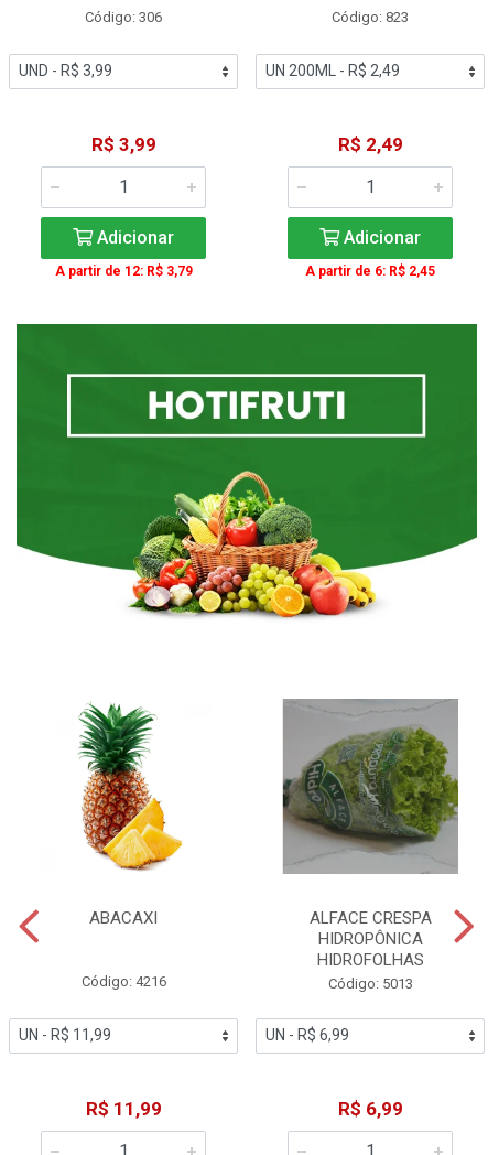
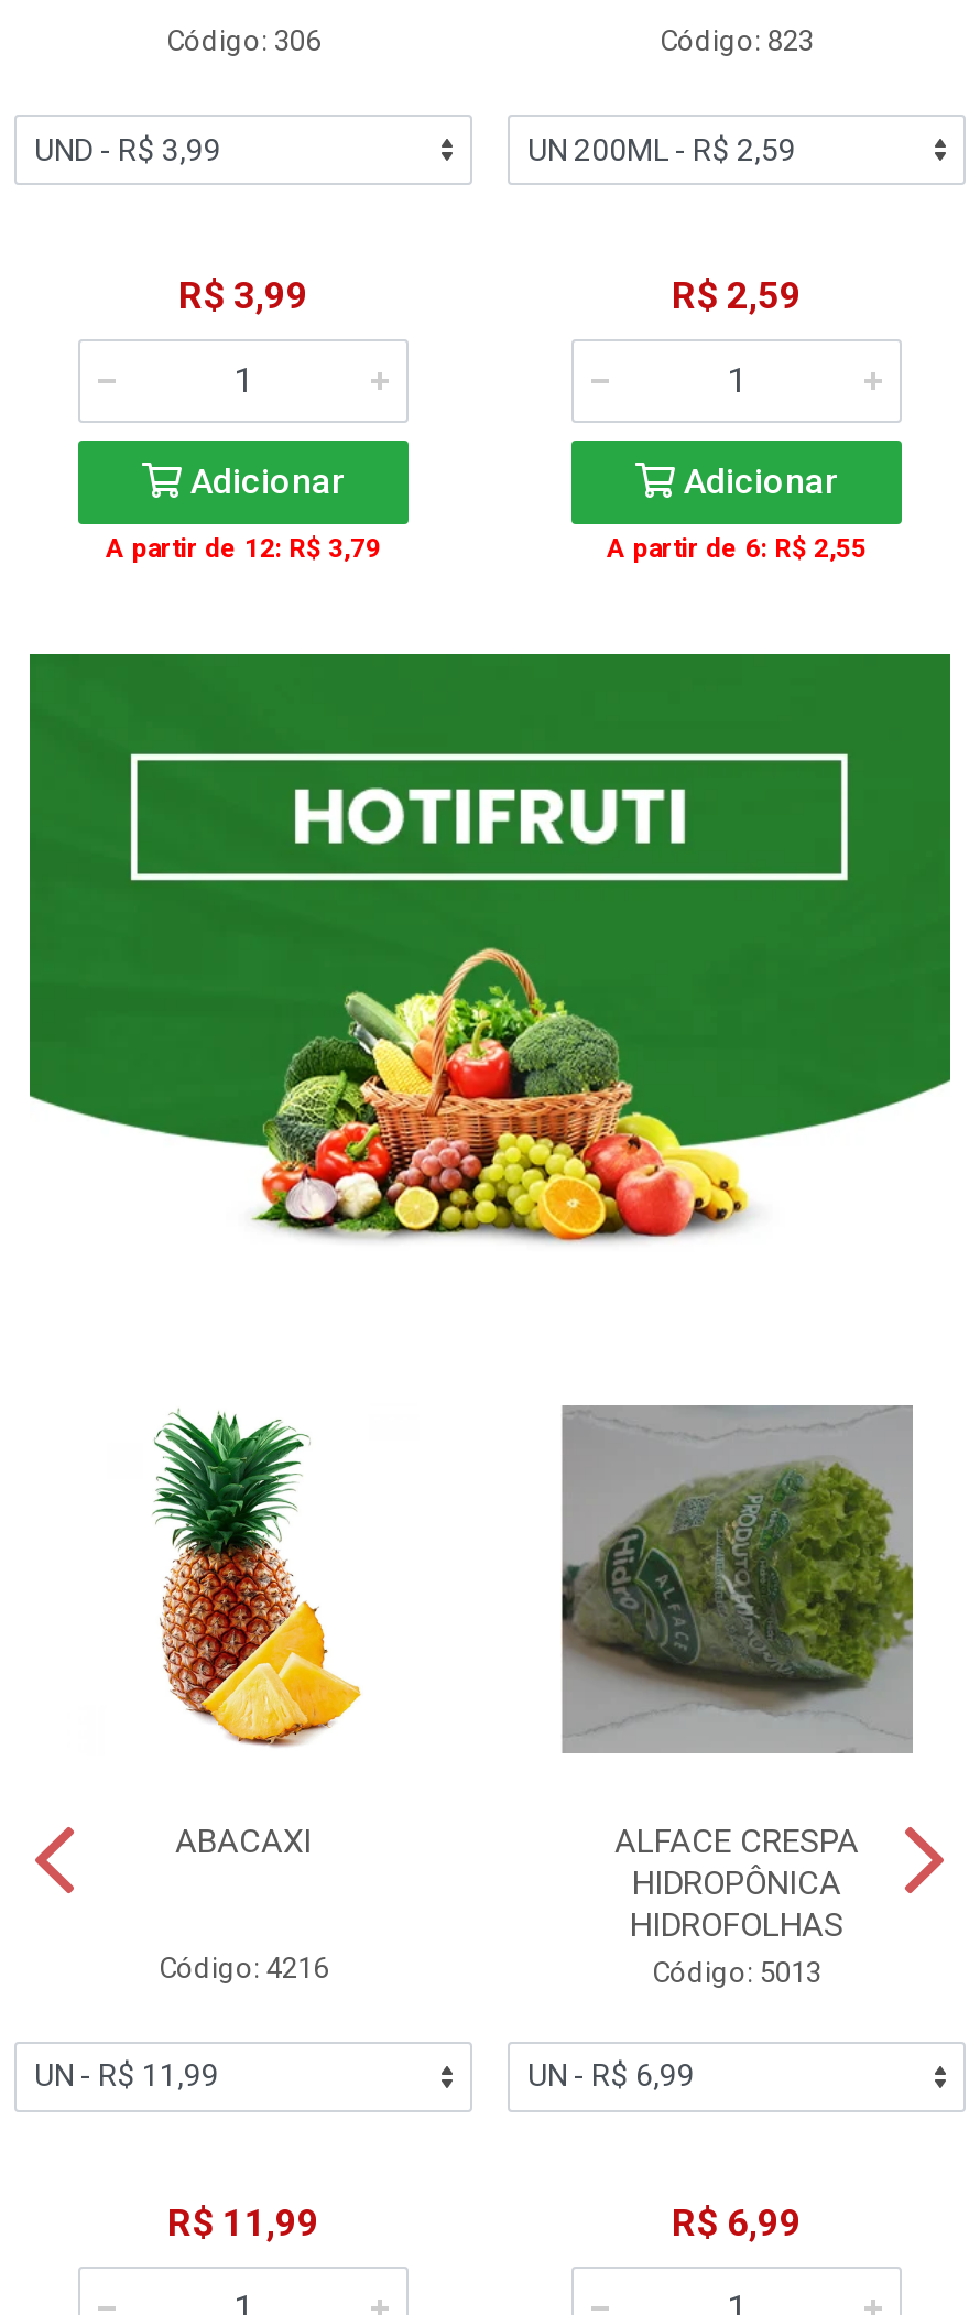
- R$ 2,49
+ R$ 2,59

- A partir de 6: R$ 2,45
+ A partir de 6: R$ 2,55
